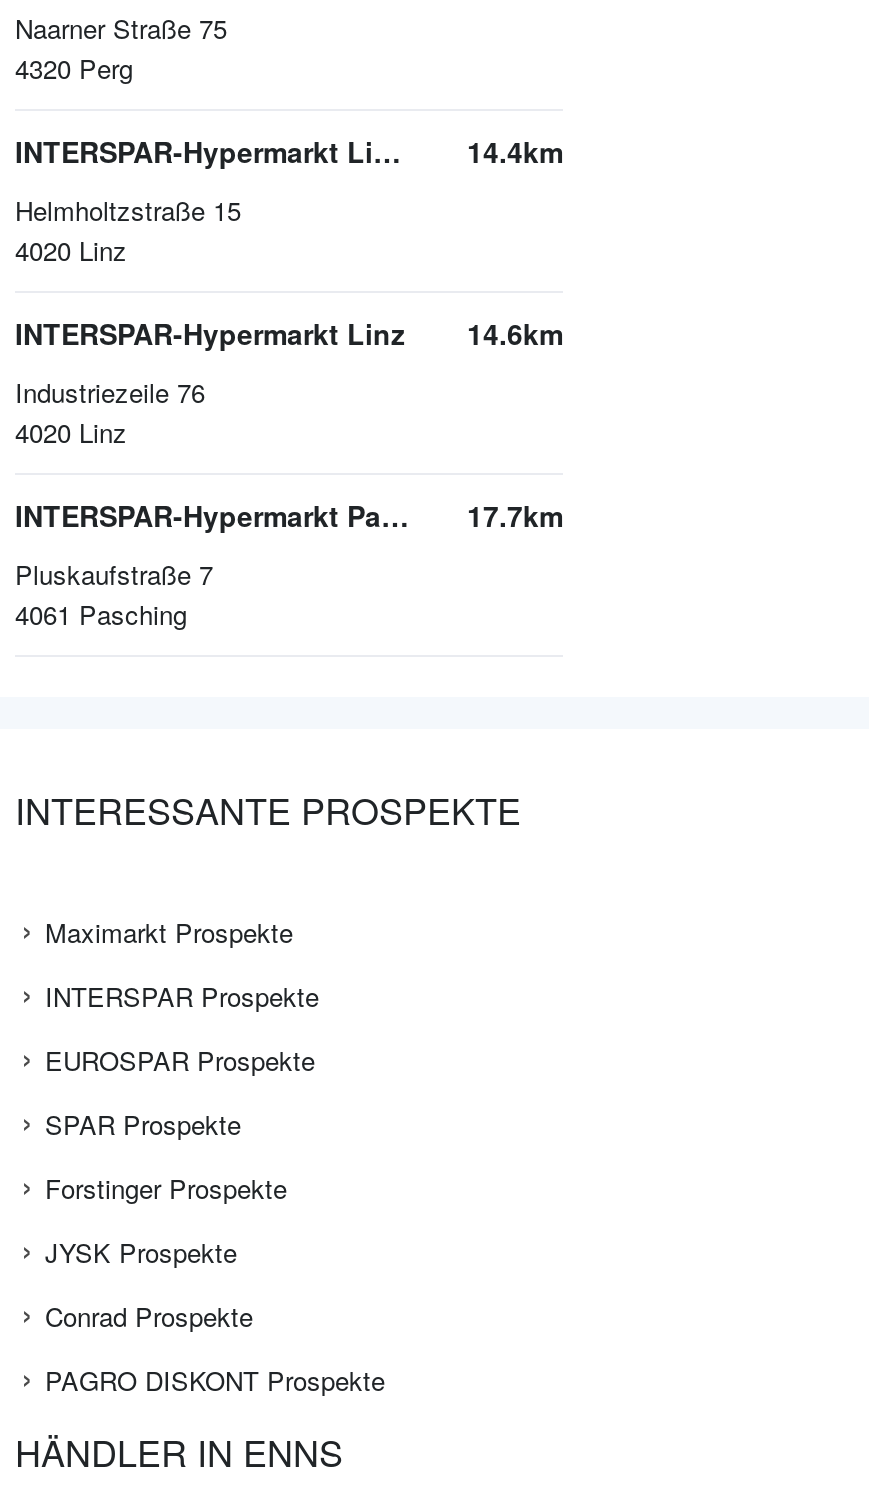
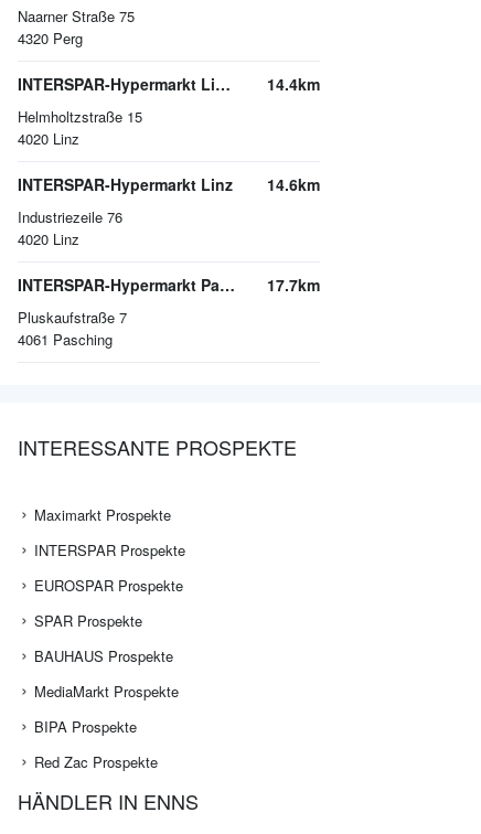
- Forstinger Prospekte
+ BAUHAUS Prospekte

- JYSK Prospekte
+ MediaMarkt Prospekte

- Conrad Prospekte
+ BIPA Prospekte

- PAGRO DISKONT Prospekte
+ Red Zac Prospekte
